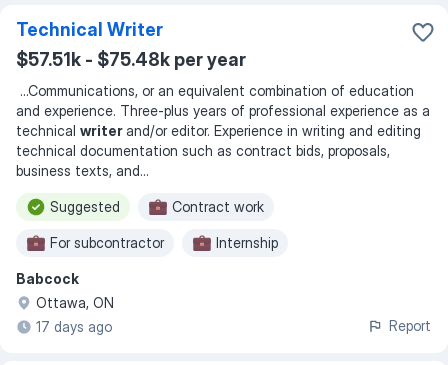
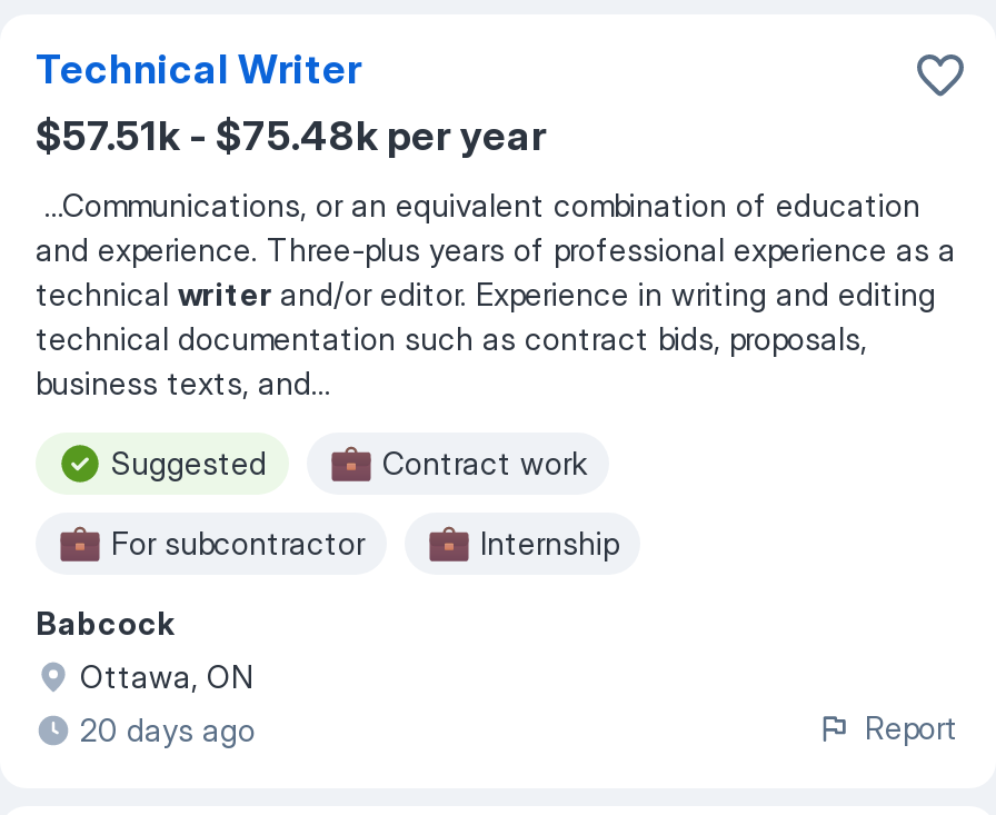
- 17 days ago
+ 20 days ago
